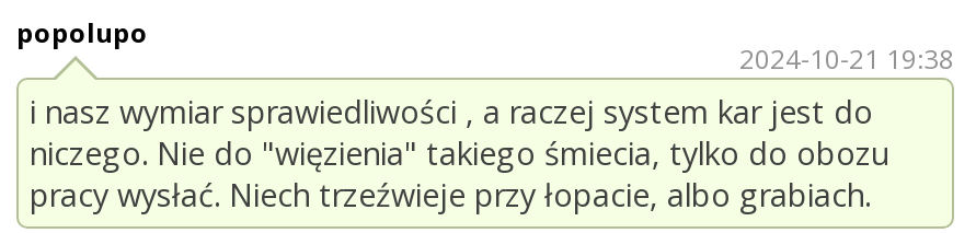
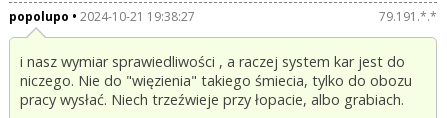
- 2024-10-21 19:38
+ 2024-10-21 19:38:27
+ 79.191.*.*
